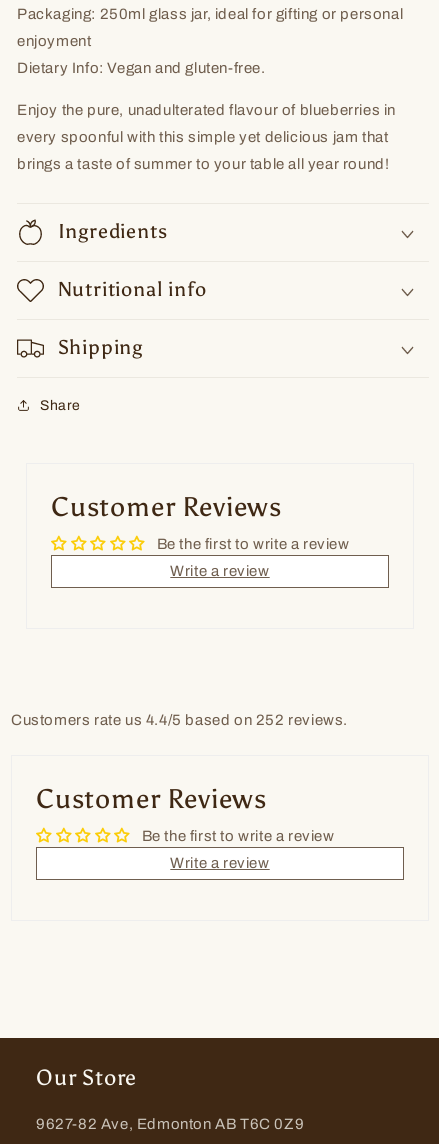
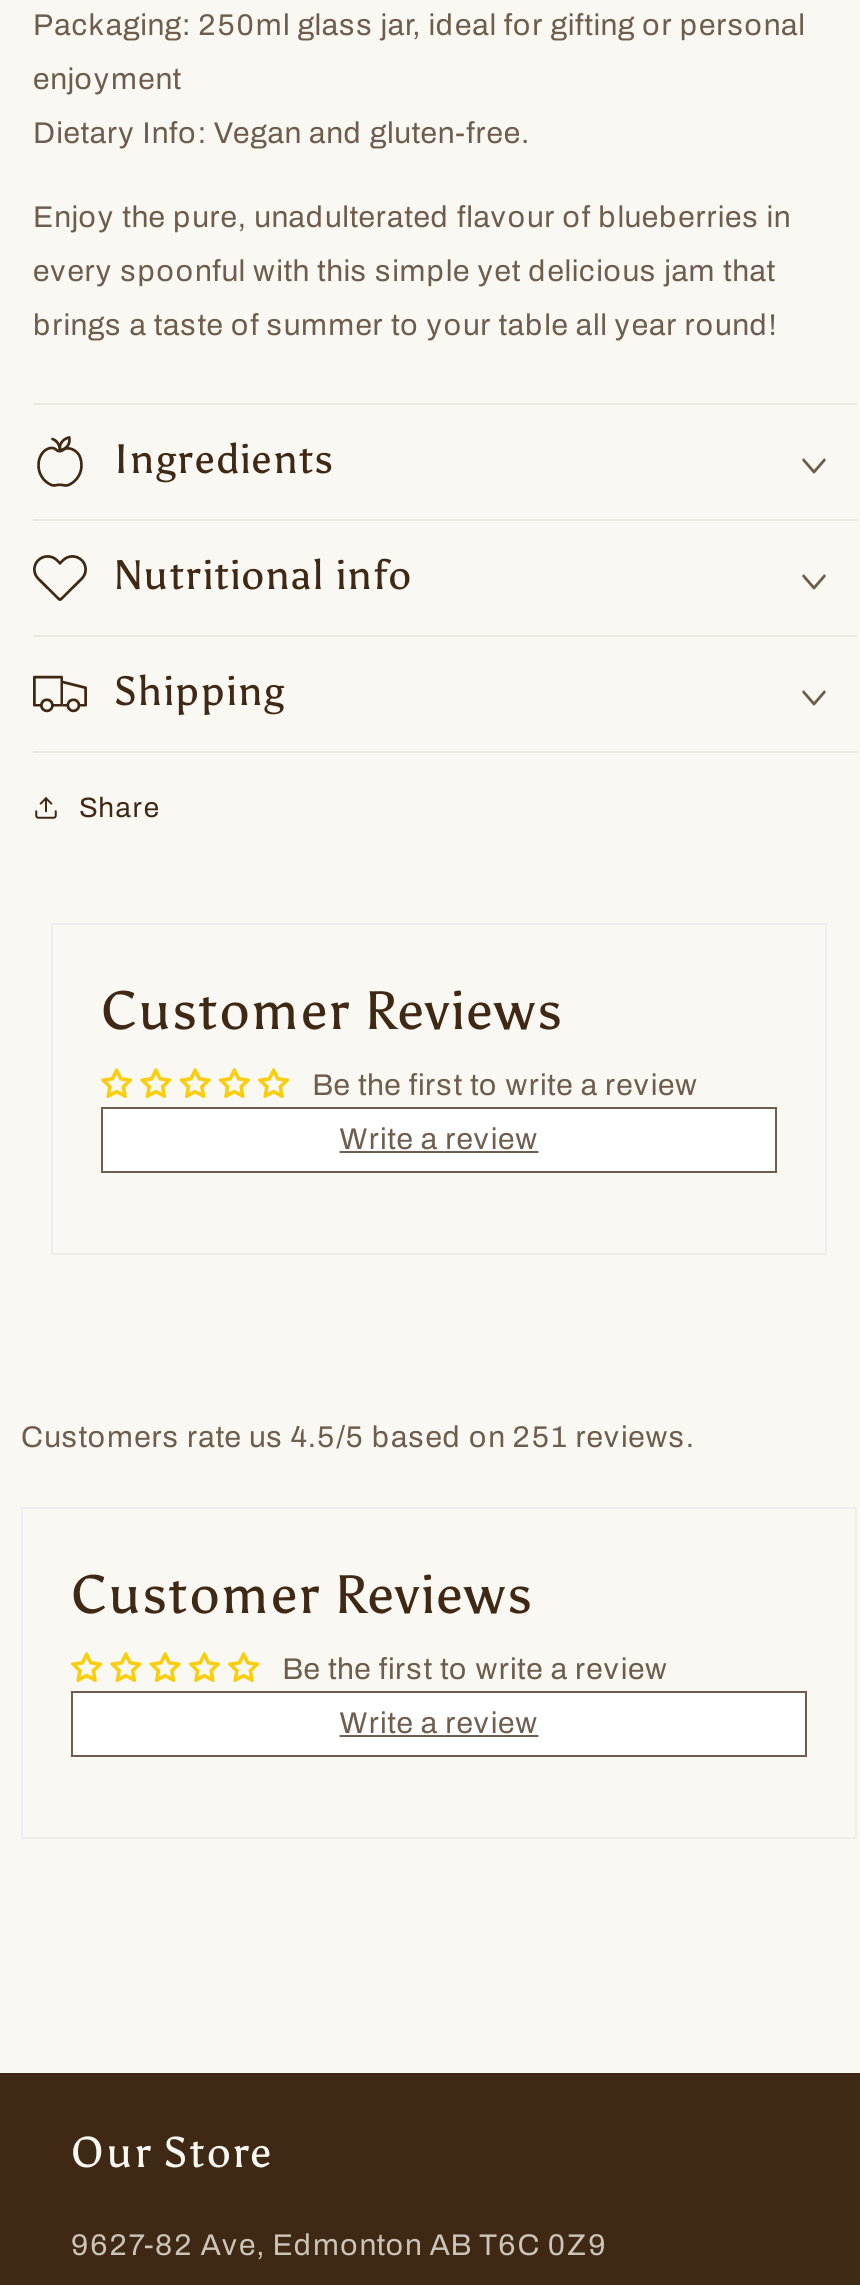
- Customers rate us 4.4/5 based on 252 reviews.
+ Customers rate us 4.5/5 based on 251 reviews.
